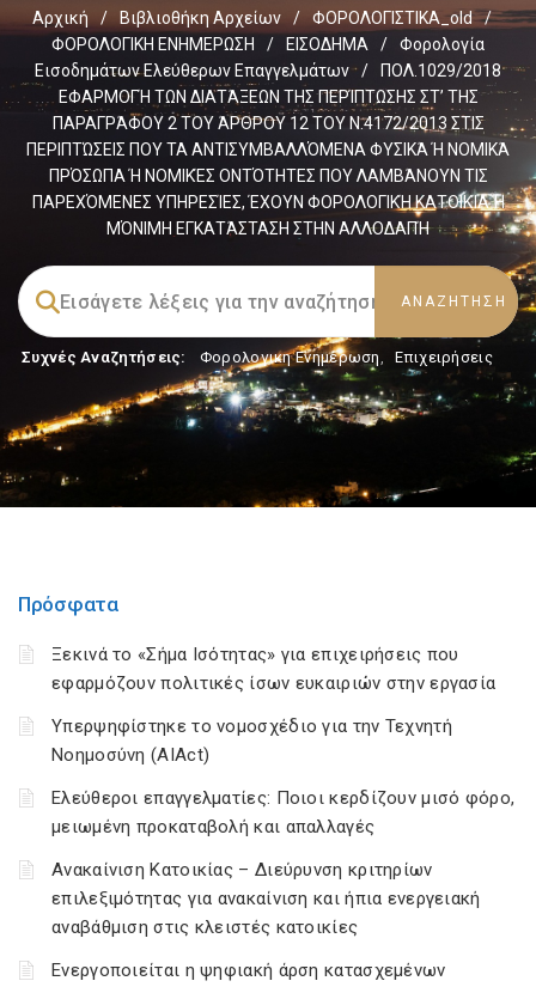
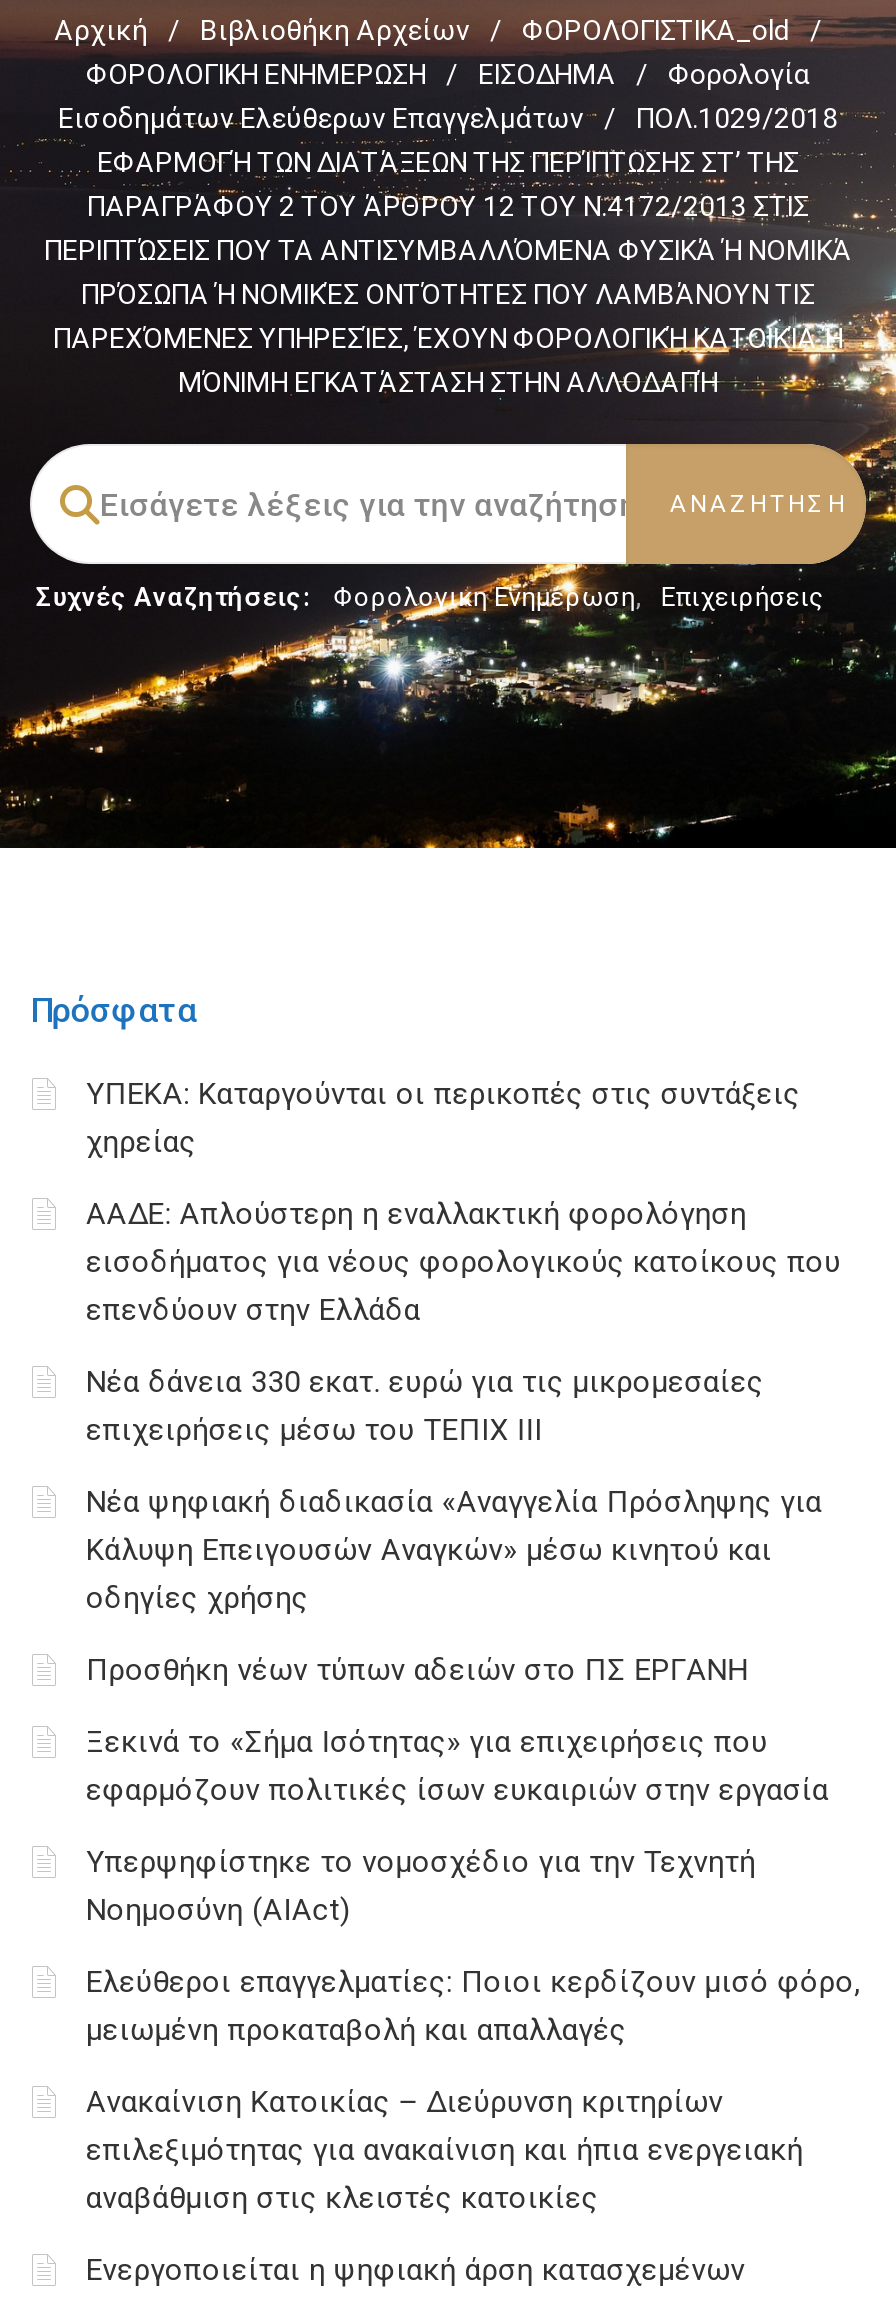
+ ΥΠΕΚΑ: Καταργούνται οι περικοπές στις συντάξεις
+ χηρείας
+ ΑΑΔΕ: Απλούστερη η εναλλακτική φορολόγηση
+ εισοδήματος για νέους φορολογικούς κατοίκους που
+ επενδύουν στην Ελλάδα
+ Νέα δάνεια 330 εκατ. ευρώ για τις μικρομεσαίες
+ επιχειρήσεις μέσω του ΤΕΠΙΧ ΙΙΙ
+ Νέα ψηφιακή διαδικασία «Αναγγελία Πρόσληψης για
+ Κάλυψη Επειγουσών Αναγκών» μέσω κινητού και
+ οδηγίες χρήσης
+ Προσθήκη νέων τύπων αδειών στο ΠΣ ΕΡΓΑΝΗ
